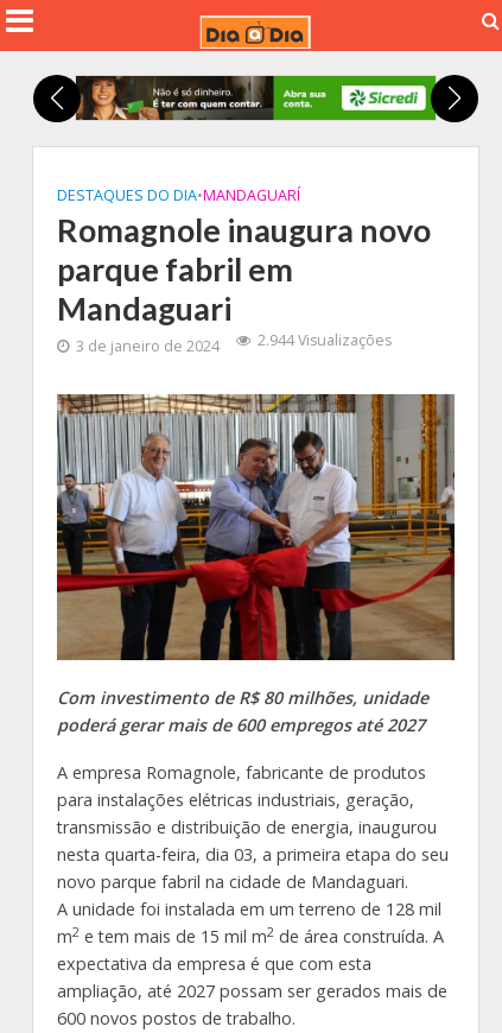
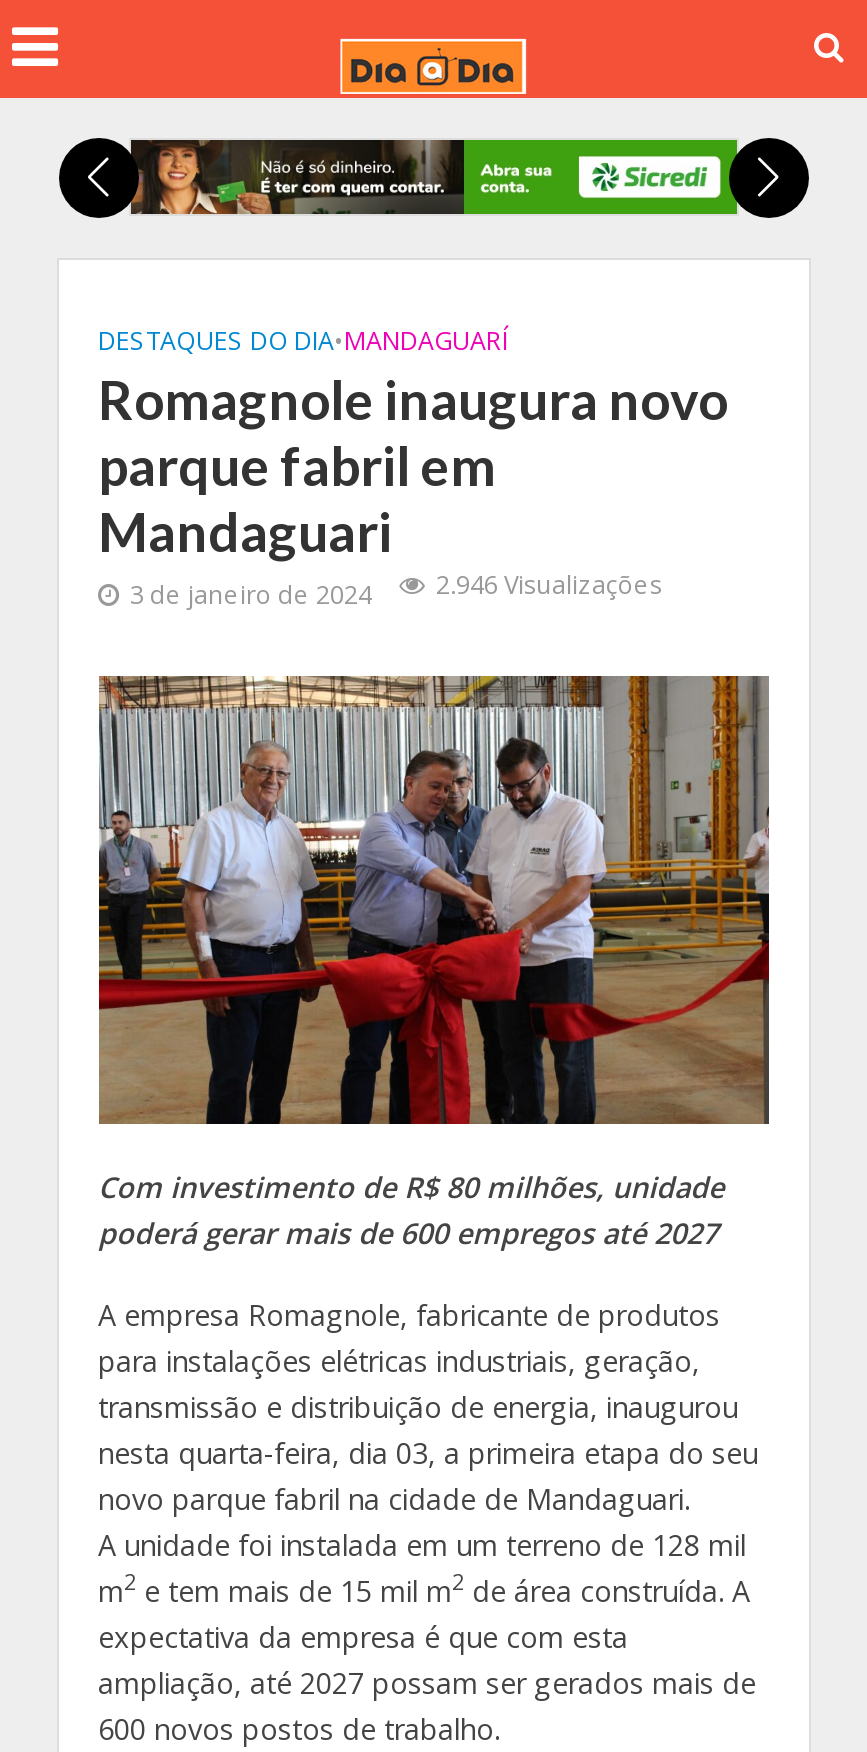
- 2.944 Visualizações
+ 2.946 Visualizações
